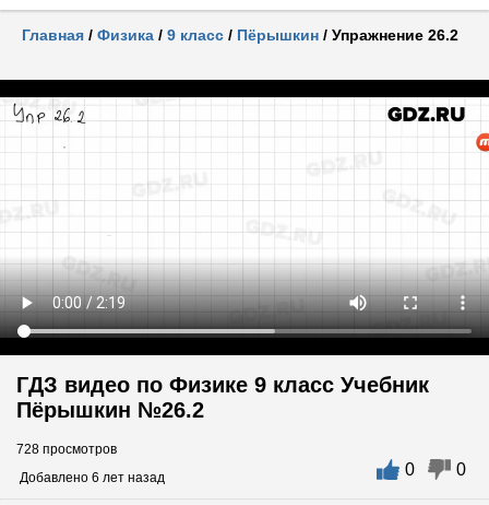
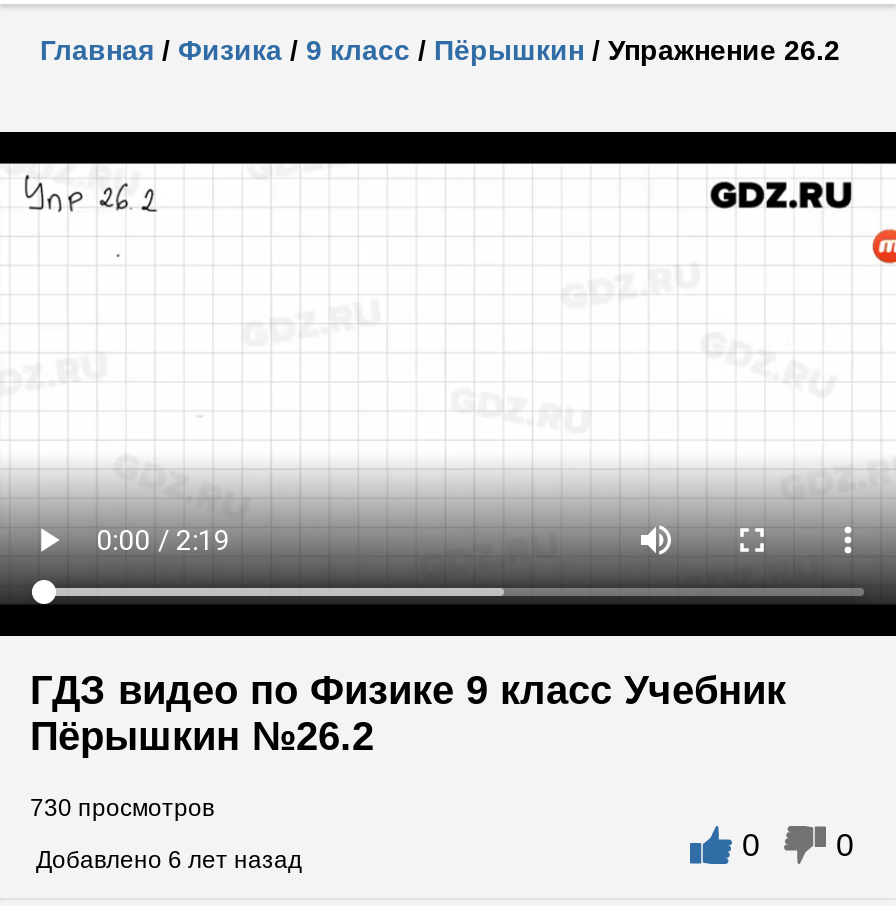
- 728 просмотров
+ 730 просмотров
